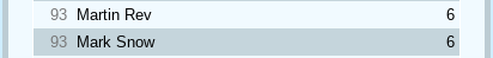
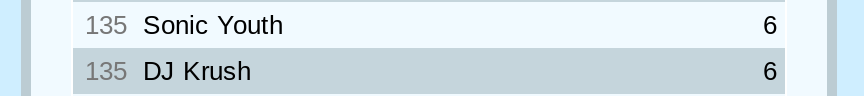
- 93 Martin Rev
+ 135 Sonic Youth

- 93 Mark Snow
+ 135 DJ Krush
